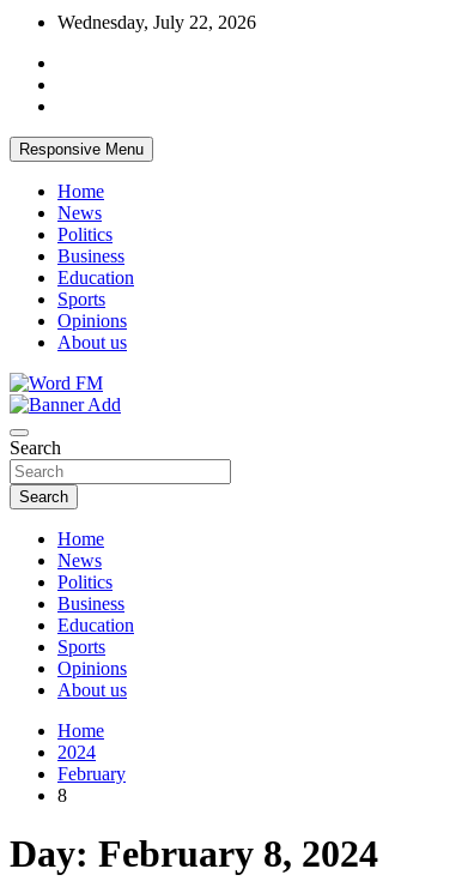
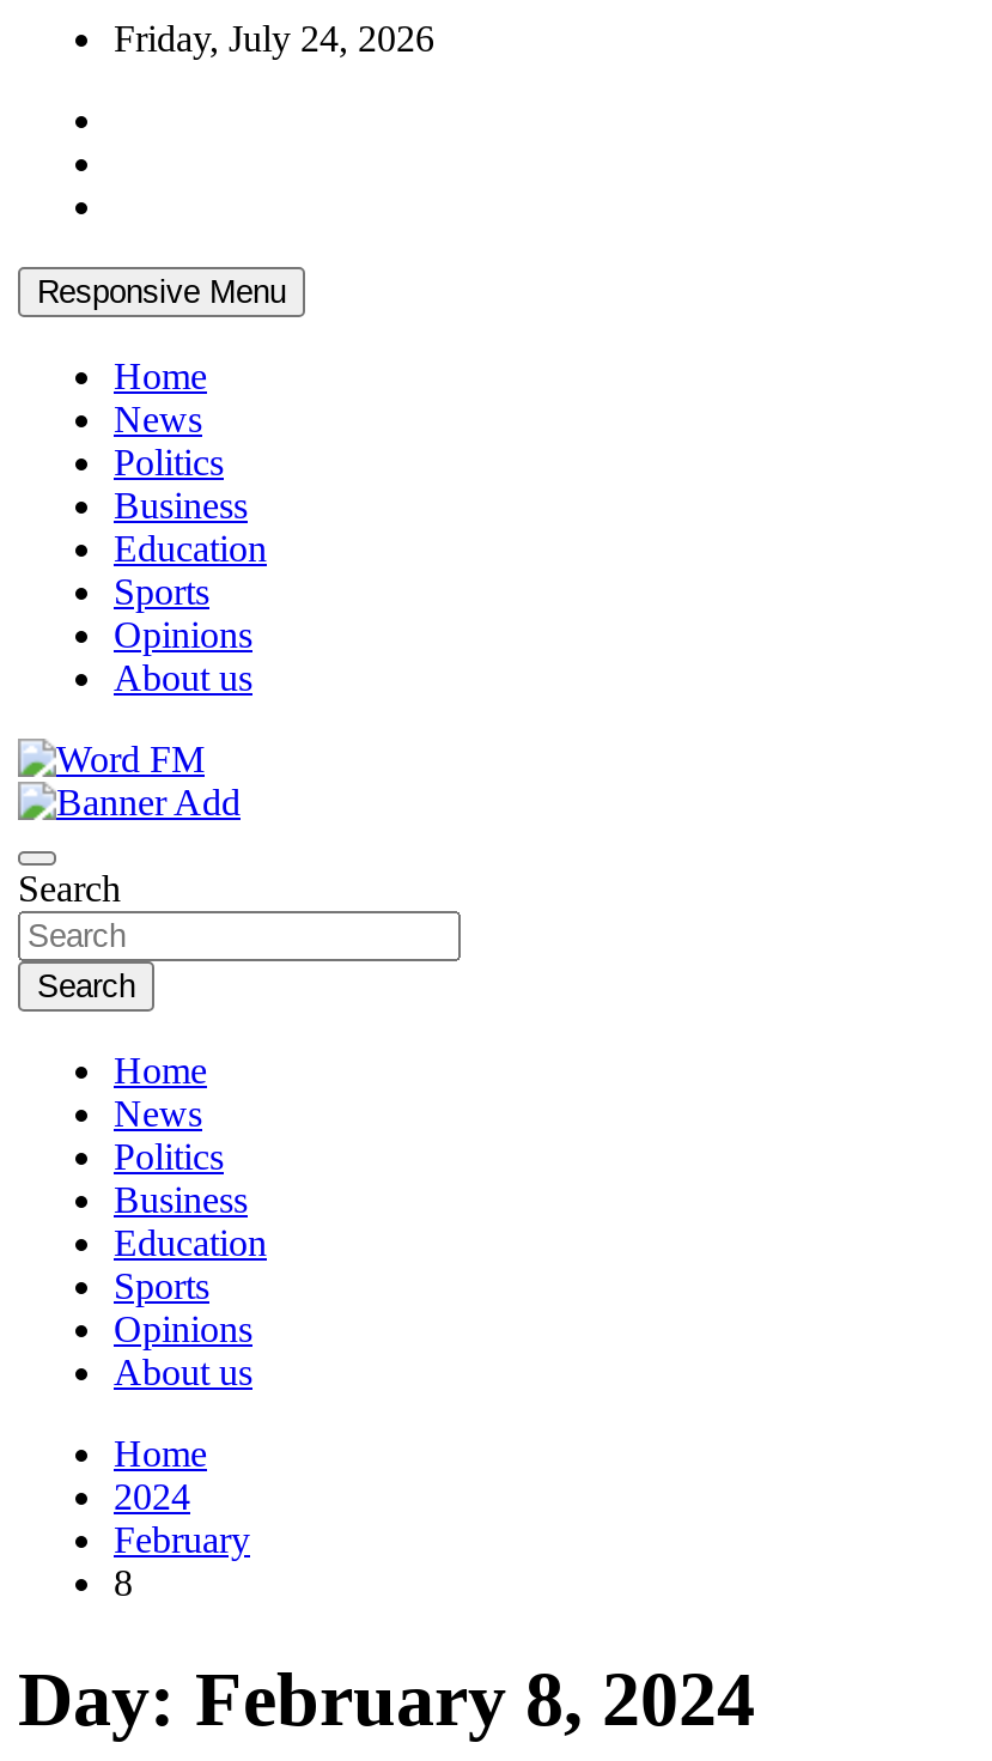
- Wednesday, July 22, 2026
+ Friday, July 24, 2026
